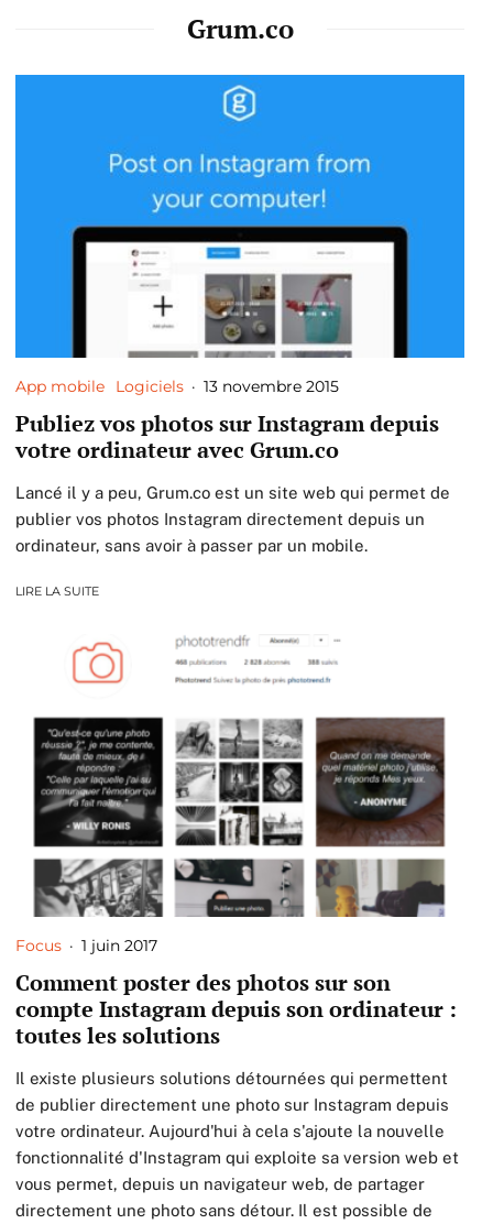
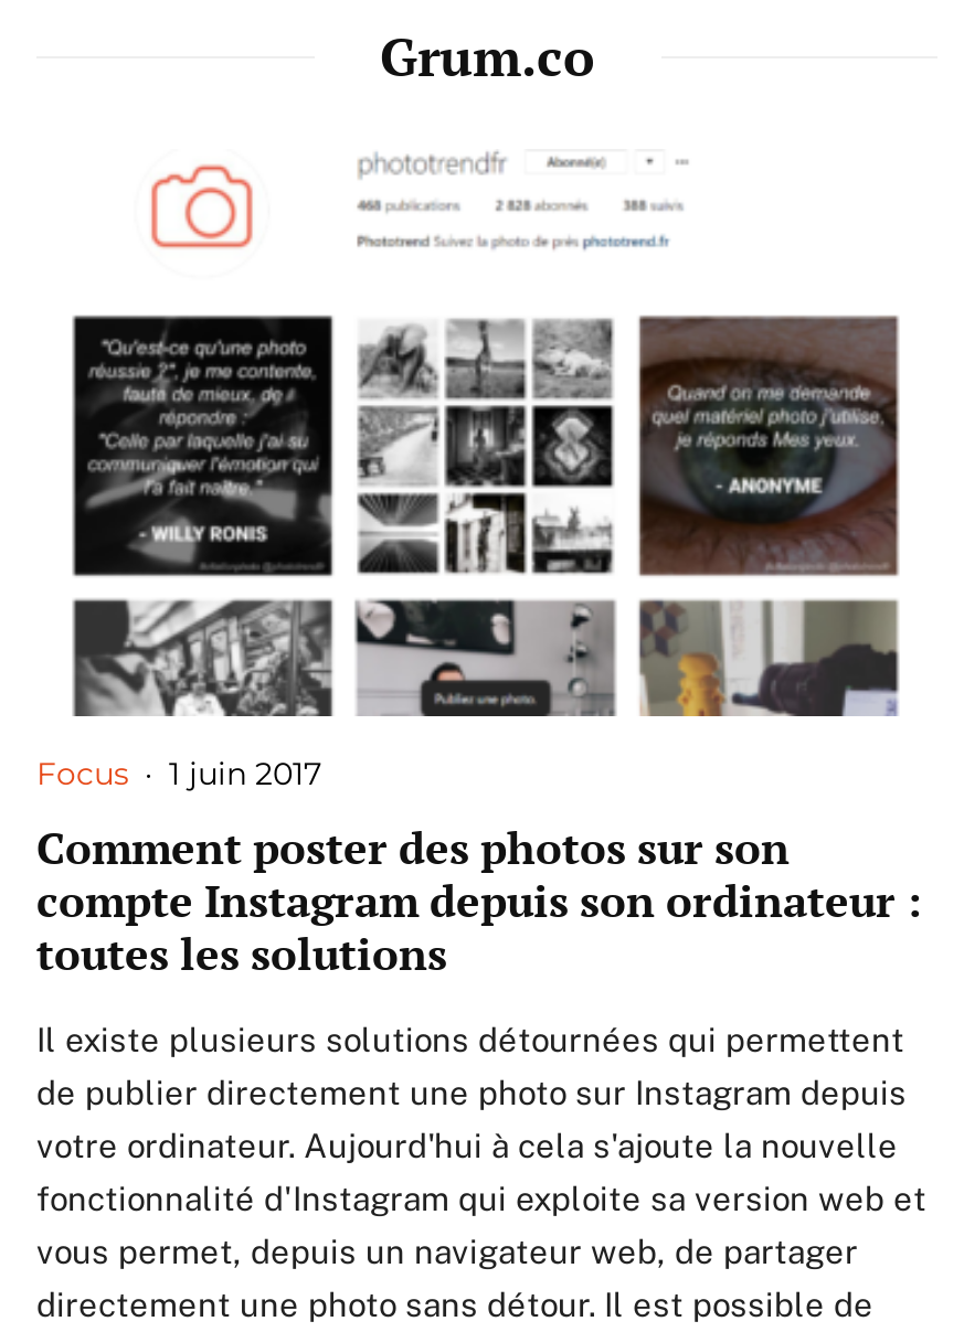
- [image]
- App mobile Logiciels · 13 novembre 2015
- Publiez vos photos sur Instagram depuis
- votre ordinateur avec Grum.co
- Lancé il y a peu, Grum.co est un site web qui permet de
- publier vos photos Instagram directement depuis un
- ordinateur, sans avoir à passer par un mobile.
- LIRE LA SUITE
